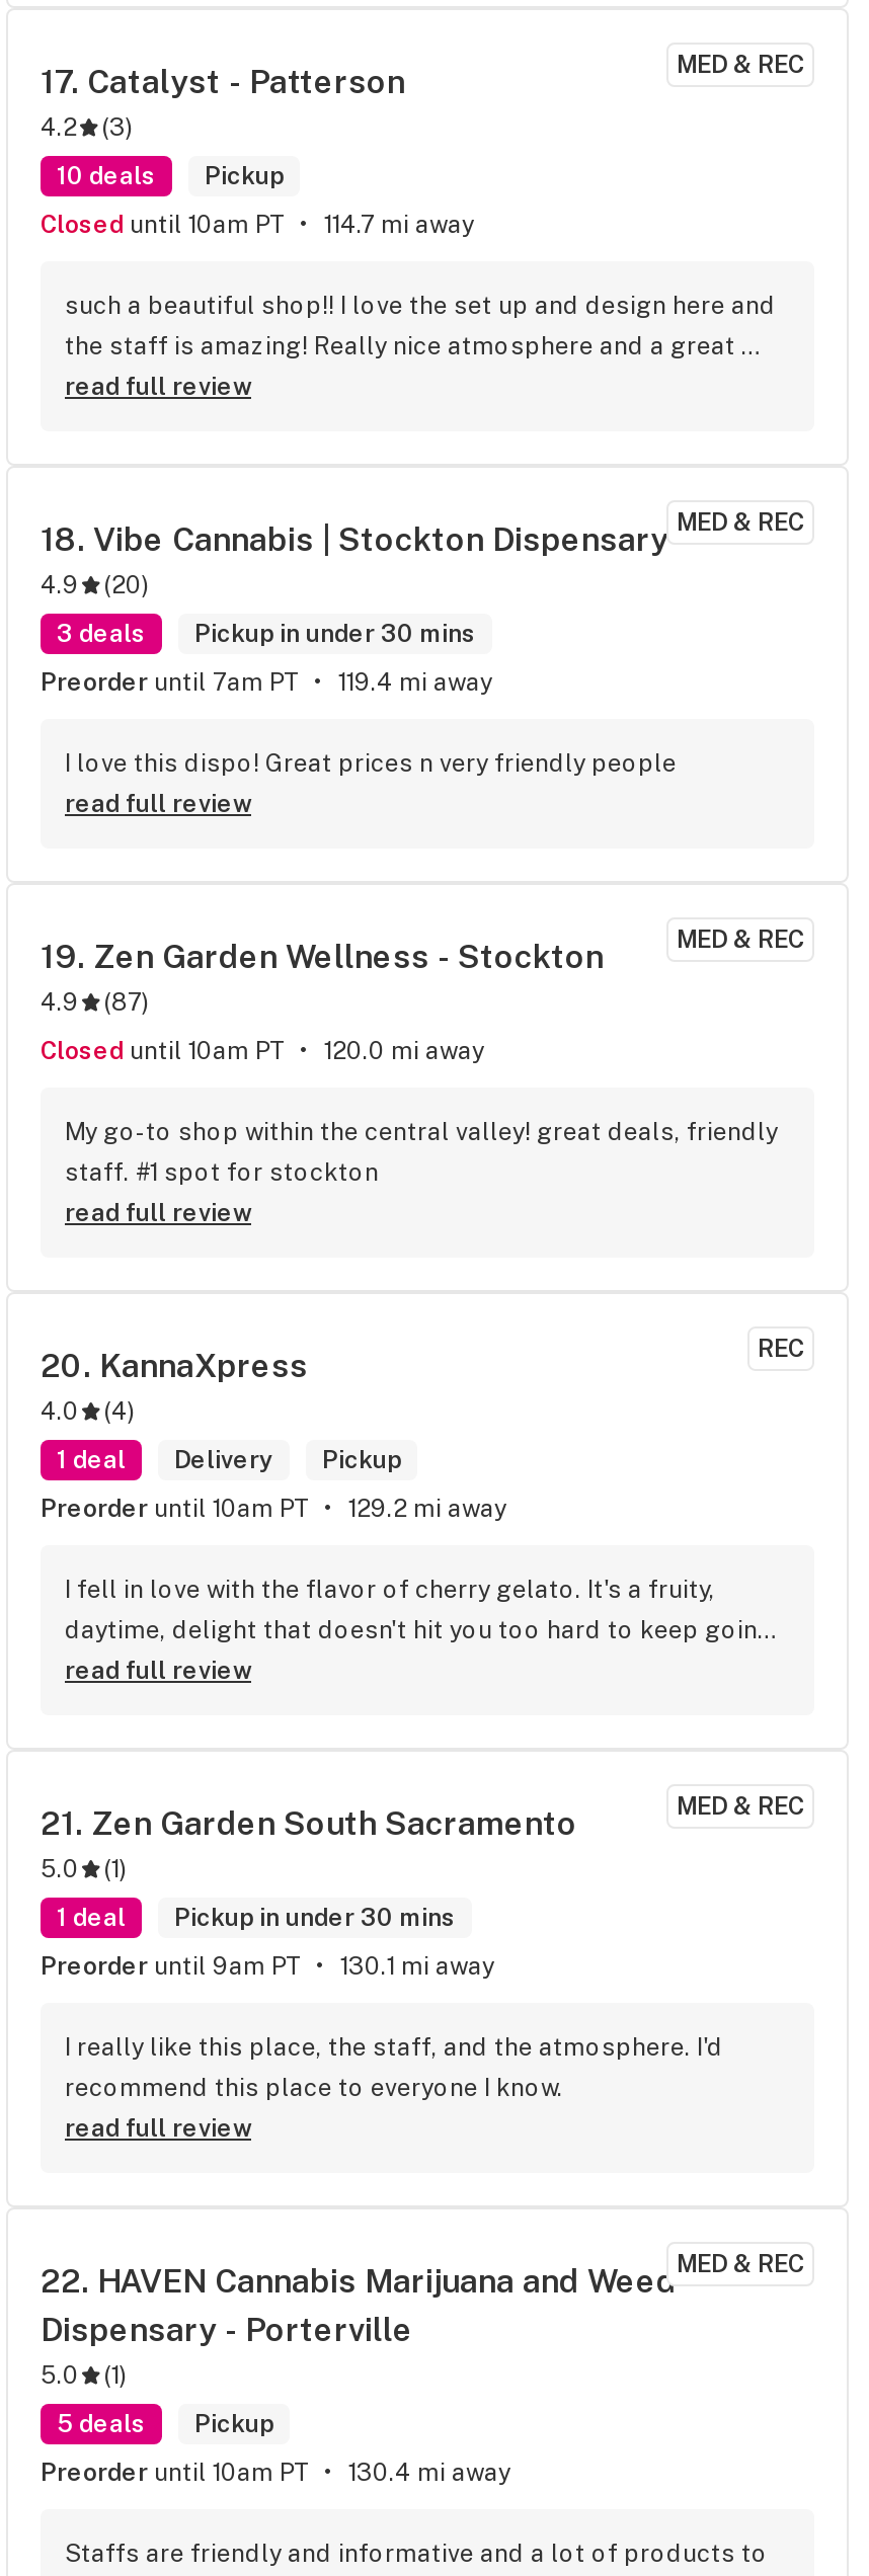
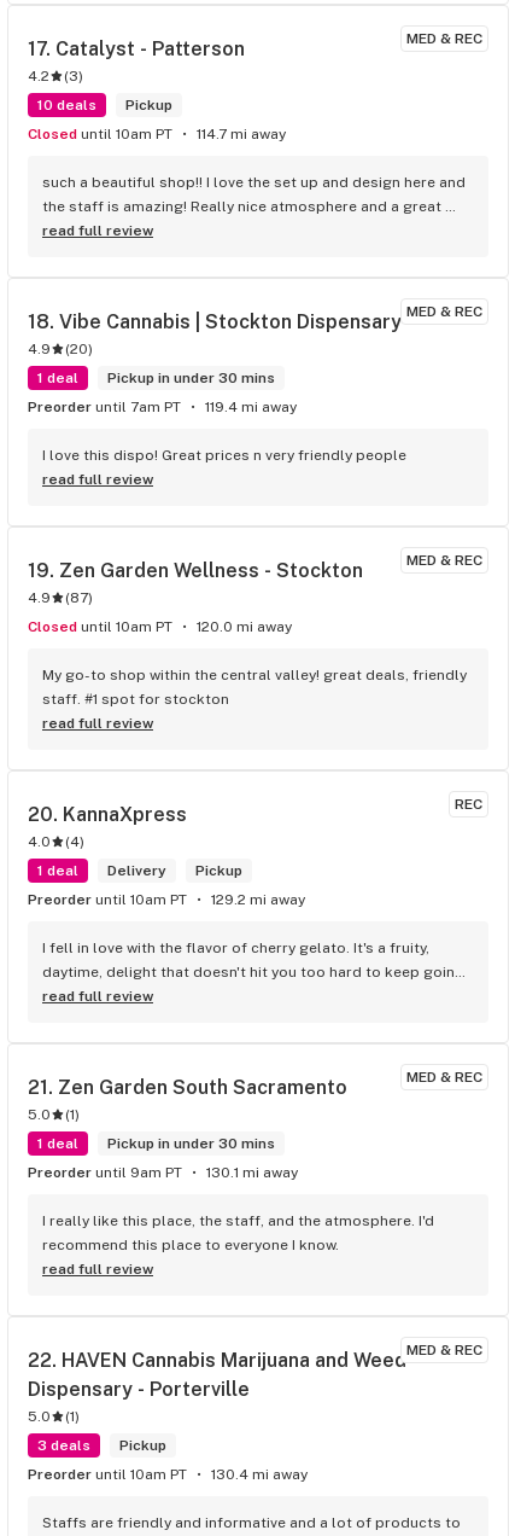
- 3 deals Pickup in under 30 mins
+ 1 deal Pickup in under 30 mins

- 5 deals Pickup
+ 3 deals Pickup
